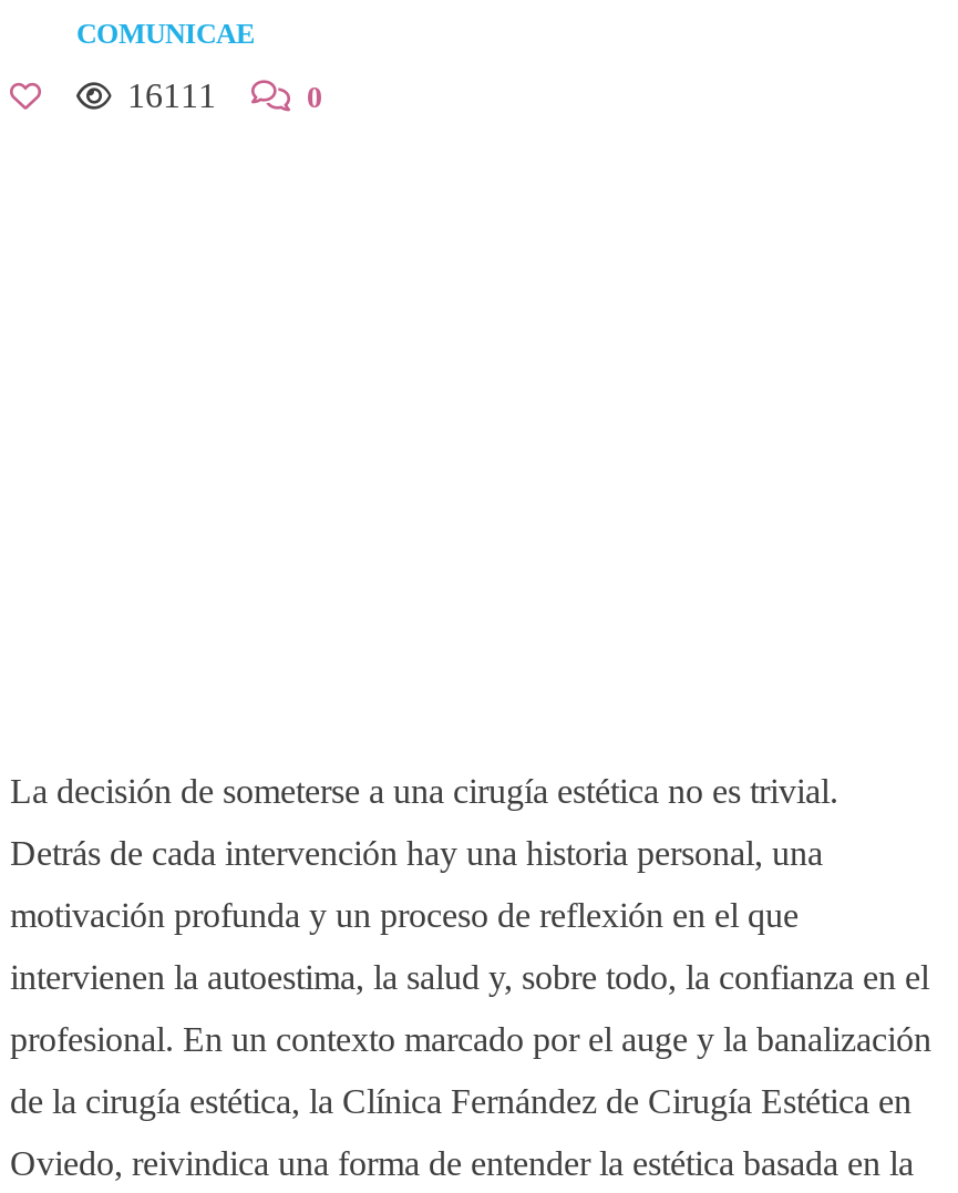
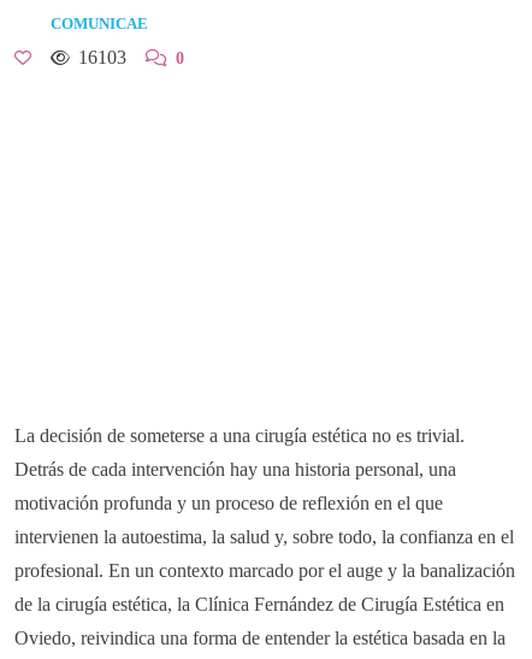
- 16111
+ 16103
